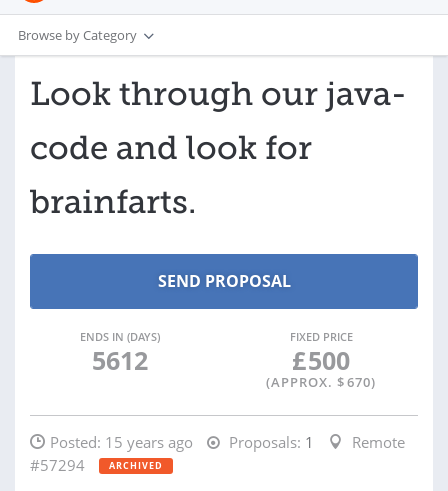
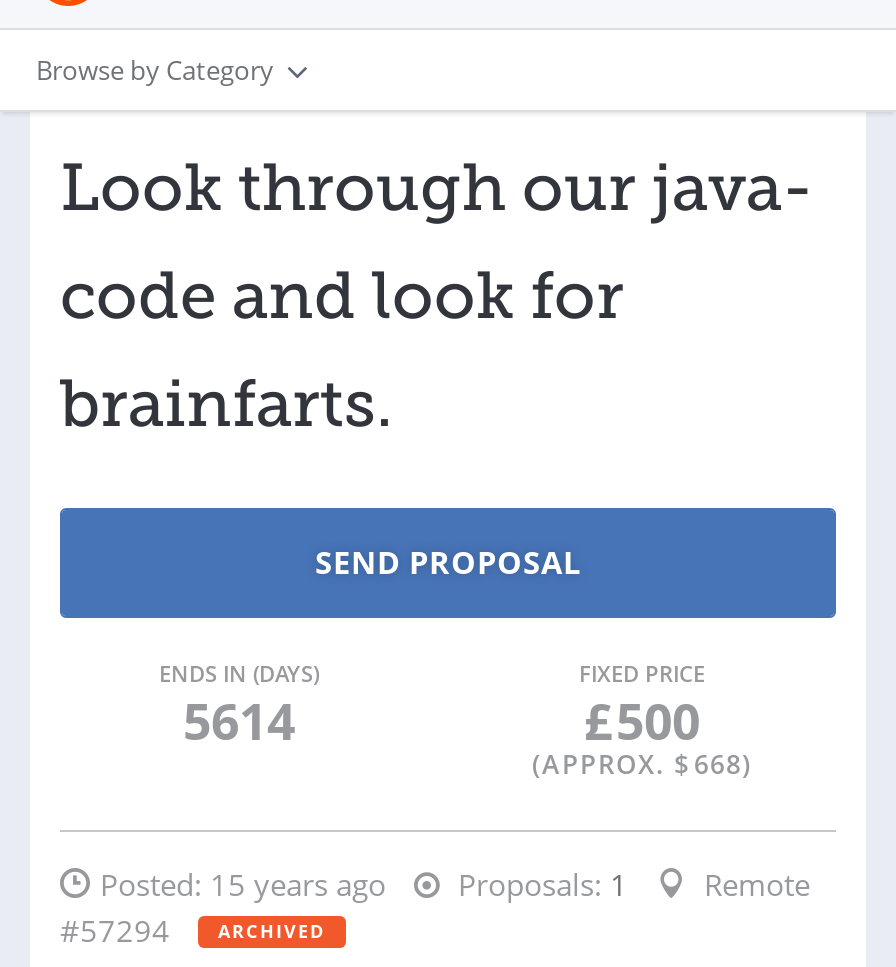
- 5612
+ 5614

- (APPROX. $ 670)
+ (APPROX. $ 668)
